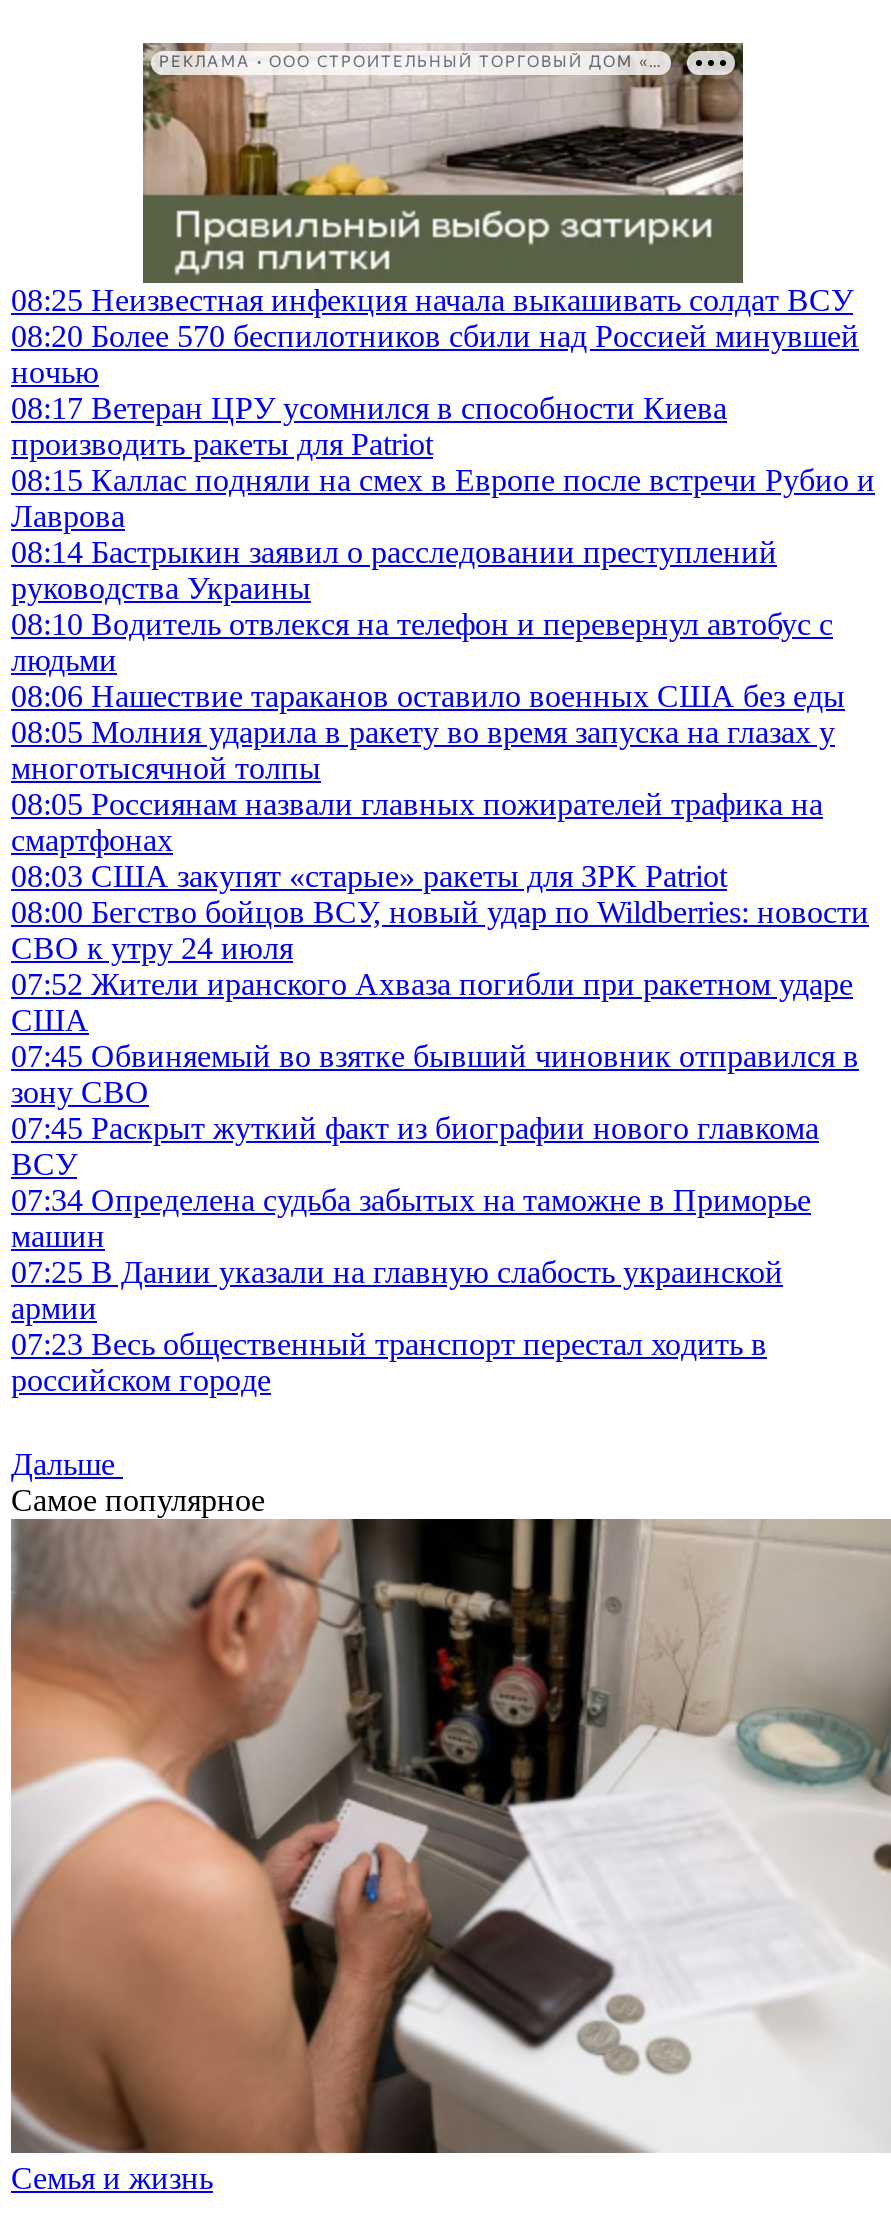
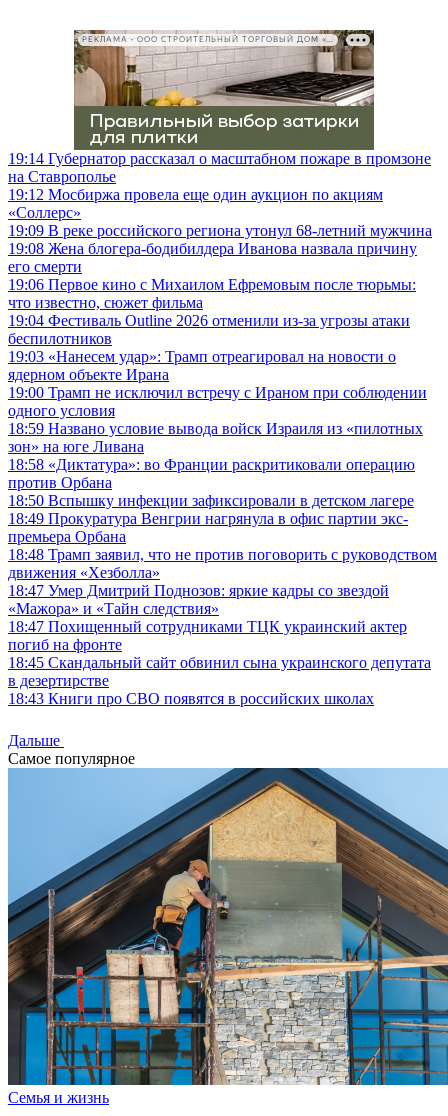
- 08:25 Неизвестная инфекция начала выкашивать солдат ВСУ
- 08:20 Более 570 беспилотников сбили над Россией минувшей
- ночью
- 08:17 Ветеран ЦРУ усомнился в способности Киева
- производить ракеты для Patriot
- 08:15 Каллас подняли на смех в Европе после встречи Рубио и
- Лаврова
- 08:14 Бастрыкин заявил о расследовании преступлений
- руководства Украины
- 08:10 Водитель отвлекся на телефон и перевернул автобус с
- людьми
- 08:06 Нашествие тараканов оставило военных США без еды
- 08:05 Молния ударила в ракету во время запуска на глазах у
- многотысячной толпы
- 08:05 Россиянам назвали главных пожирателей трафика на
- смартфонах
- 08:03 США закупят «старые» ракеты для ЗРК Patriot
- 08:00 Бегство бойцов ВСУ, новый удар по Wildberries: новости
- СВО к утру 24 июля
- 07:52 Жители иранского Ахваза погибли при ракетном ударе
- США
- 07:45 Обвиняемый во взятке бывший чиновник отправился в
- зону СВО
- 07:45 Раскрыт жуткий факт из биографии нового главкома
- ВСУ
- 07:34 Определена судьба забытых на таможне в Приморье
- машин
- 07:25 В Дании указали на главную слабость украинской
- армии
- 07:23 Весь общественный транспорт перестал ходить в
- российском городе
+ 19:14 Губернатор рассказал о масштабном пожаре в промзоне
+ на Ставрополье
+ 19:12 Мосбиржа провела еще один аукцион по акциям
+ «Соллерс»
+ 19:09 В реке российского региона утонул 68-летний мужчина
+ 19:08 Жена блогера-бодибилдера Иванова назвала причину
+ его смерти
+ 19:06 Первое кино с Михаилом Ефремовым после тюрьмы:
+ что известно, сюжет фильма
+ 19:04 Фестиваль Outline 2026 отменили из-за угрозы атаки
+ беспилотников
+ 19:03 «Нанесем удар»: Трамп отреагировал на новости о
+ ядерном объекте Ирана
+ 19:00 Трамп не исключил встречу с Ираном при соблюдении
+ одного условия
+ 18:59 Названо условие вывода войск Израиля из «пилотных
+ зон» на юге Ливана
+ 18:58 «Диктатура»: во Франции раскритиковали операцию
+ против Орбана
+ 18:50 Вспышку инфекции зафиксировали в детском лагере
+ 18:49 Прокуратура Венгрии нагрянула в офис партии экс-
+ премьера Орбана
+ 18:48 Трамп заявил, что не против поговорить с руководством
+ движения «Хезболла»
+ 18:47 Умер Дмитрий Поднозов: яркие кадры со звездой
+ «Мажора» и «Тайн следствия»
+ 18:47 Похищенный сотрудниками ТЦК украинский актер
+ погиб на фронте
+ 18:45 Скандальный сайт обвинил сына украинского депутата
+ в дезертирстве
+ 18:43 Книги про СВО появятся в российских школах

- [image]
+ [image]
